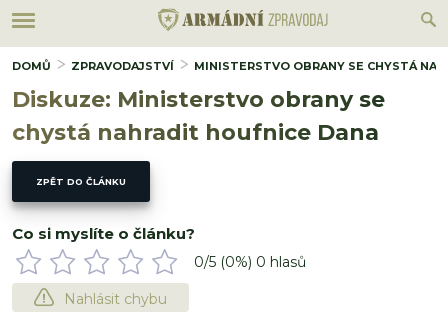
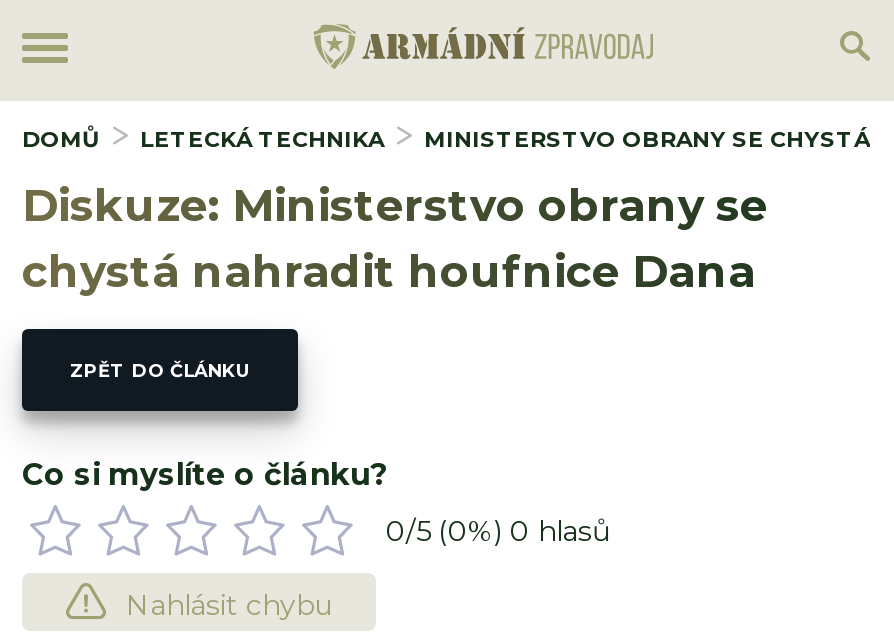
- ZPRAVODAJSTVÍ
+ LETECKÁ TECHNIKA
